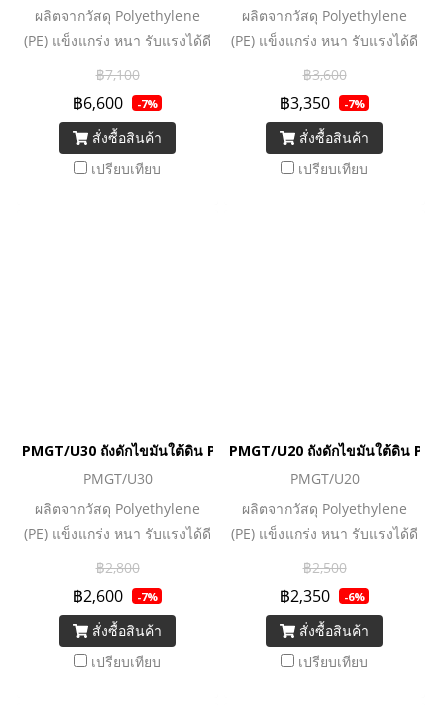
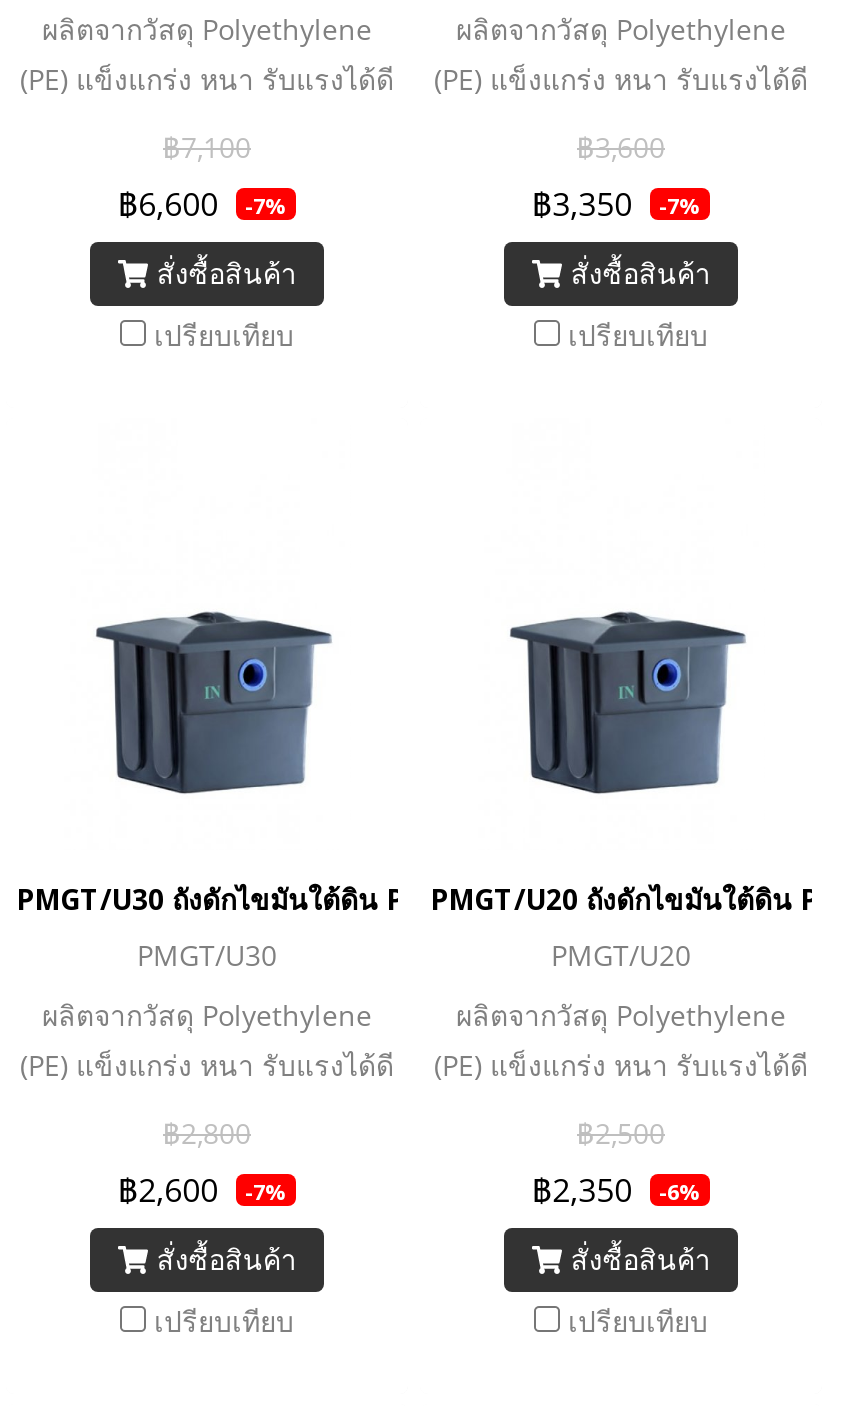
+ [image]

+ [image]
